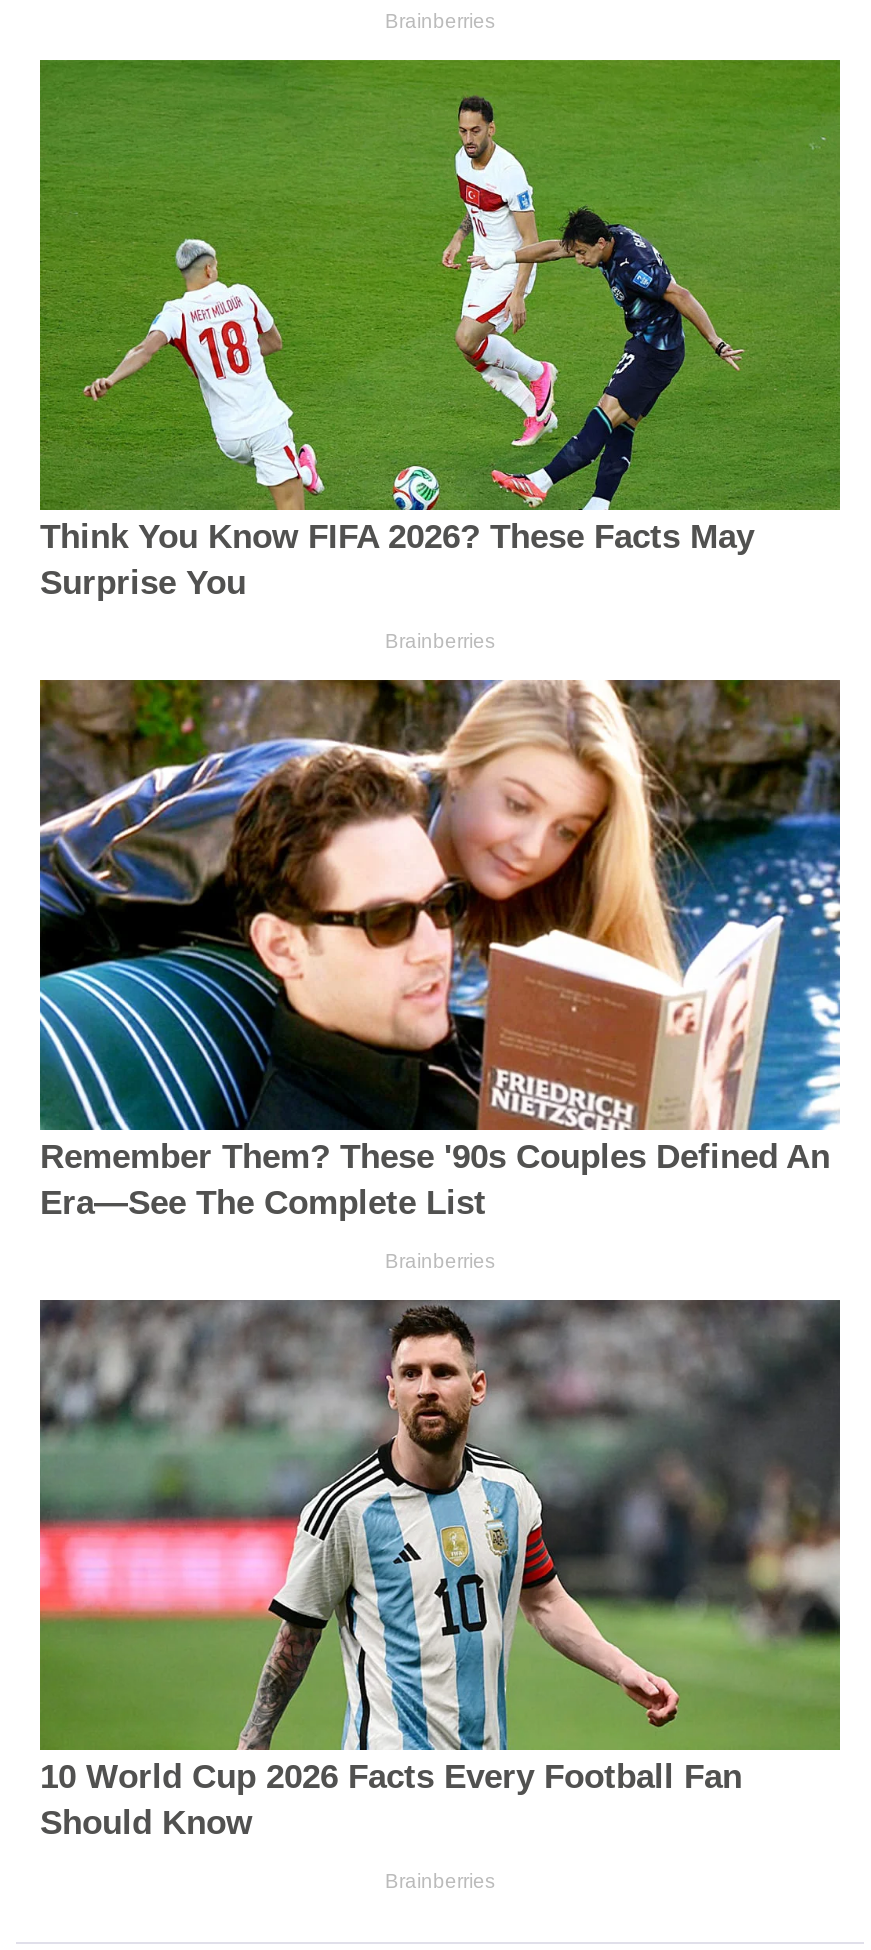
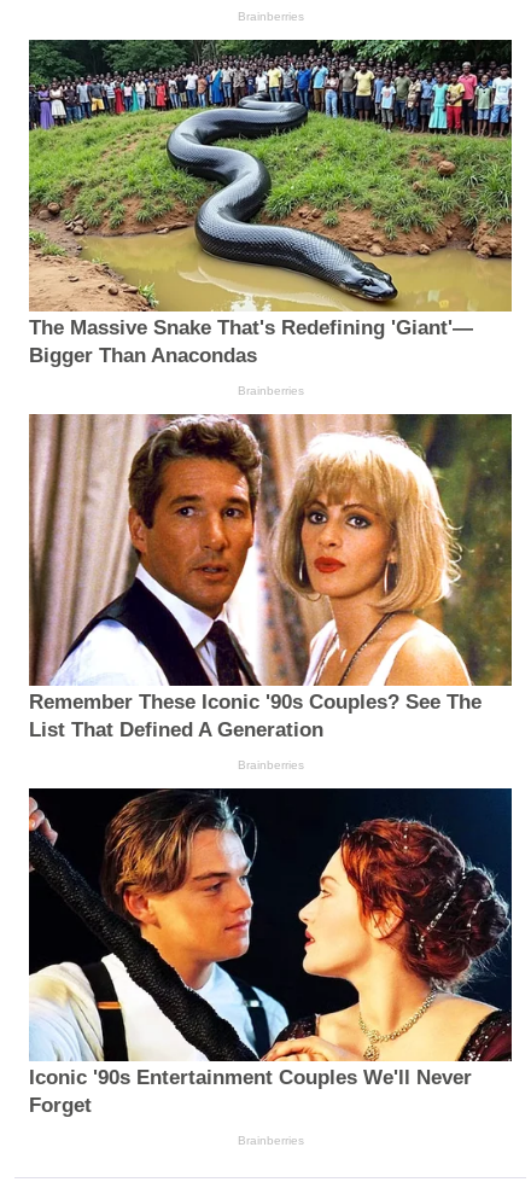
- [image]
- Think You Know FIFA 2026? These Facts May
- Surprise You
+ [image]
+ The Massive Snake That's Redefining 'Giant'—
+ Bigger Than Anacondas

- [image]
- Remember Them? These '90s Couples Defined An
- Era—See The Complete List
+ [image]
+ Remember These Iconic '90s Couples? See The
+ List That Defined A Generation

- [image]
- 10 World Cup 2026 Facts Every Football Fan
- Should Know
+ [image]
+ Iconic '90s Entertainment Couples We'll Never
+ Forget
